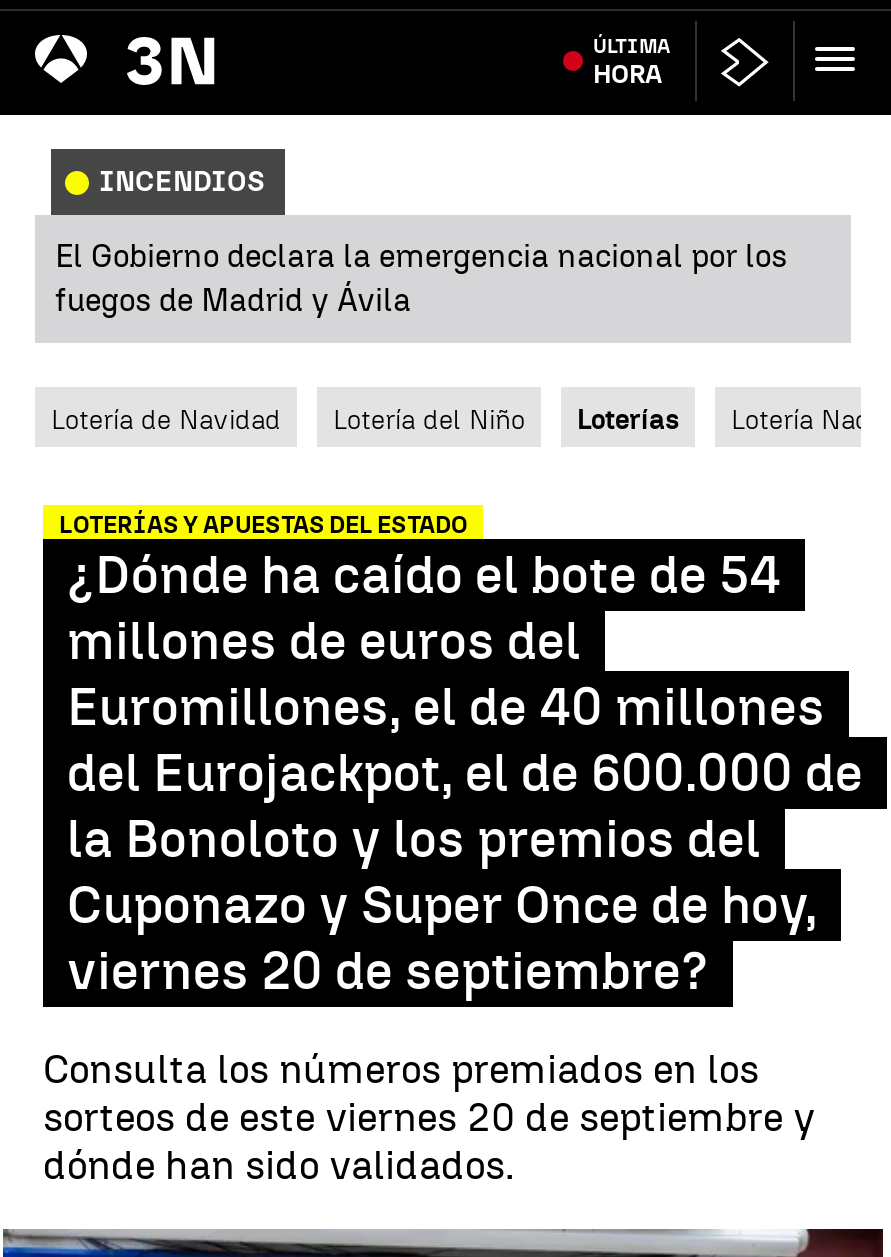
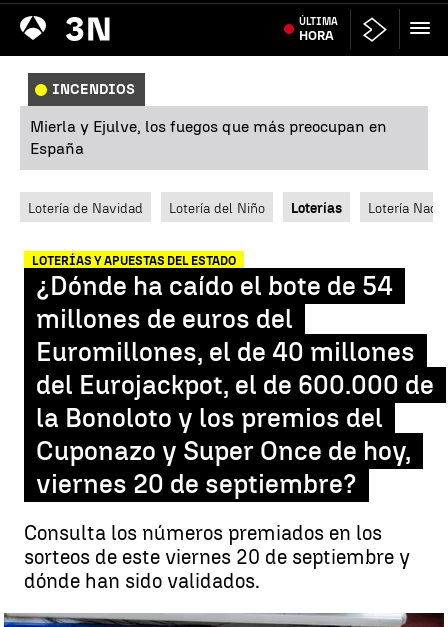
- El Gobierno declara la emergencia nacional por los
- fuegos de Madrid y Ávila
+ Mierla y Ejulve, los fuegos que más preocupan en
+ España
